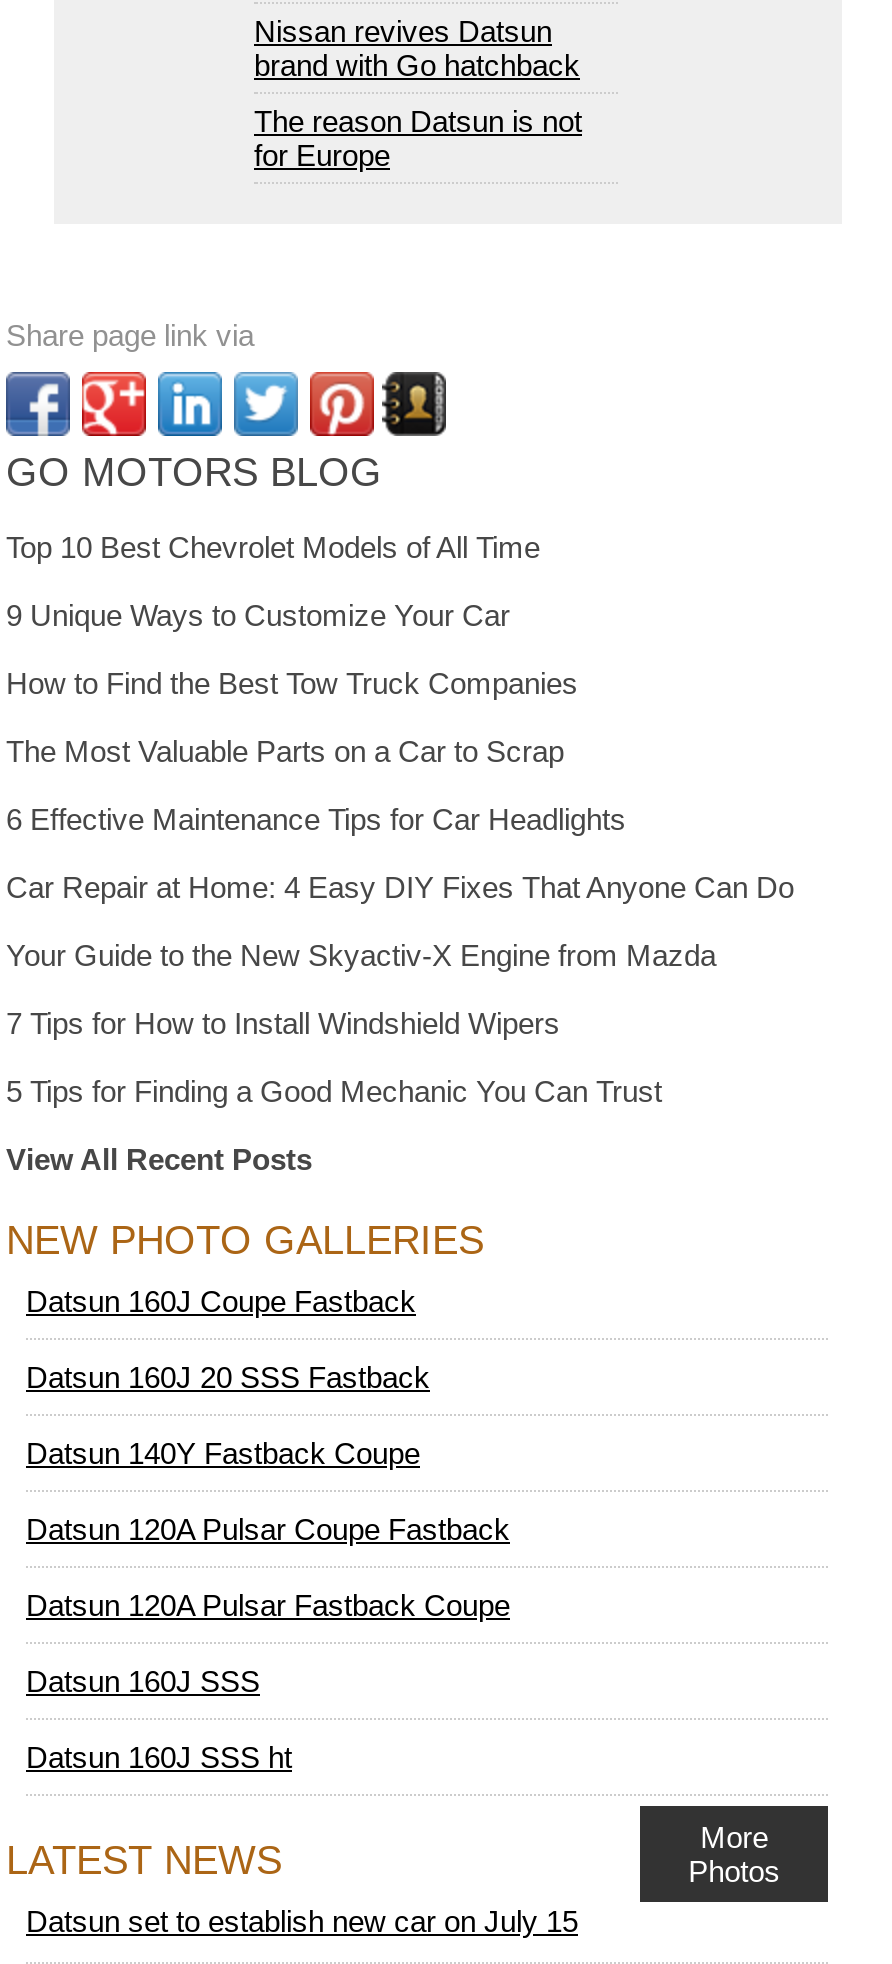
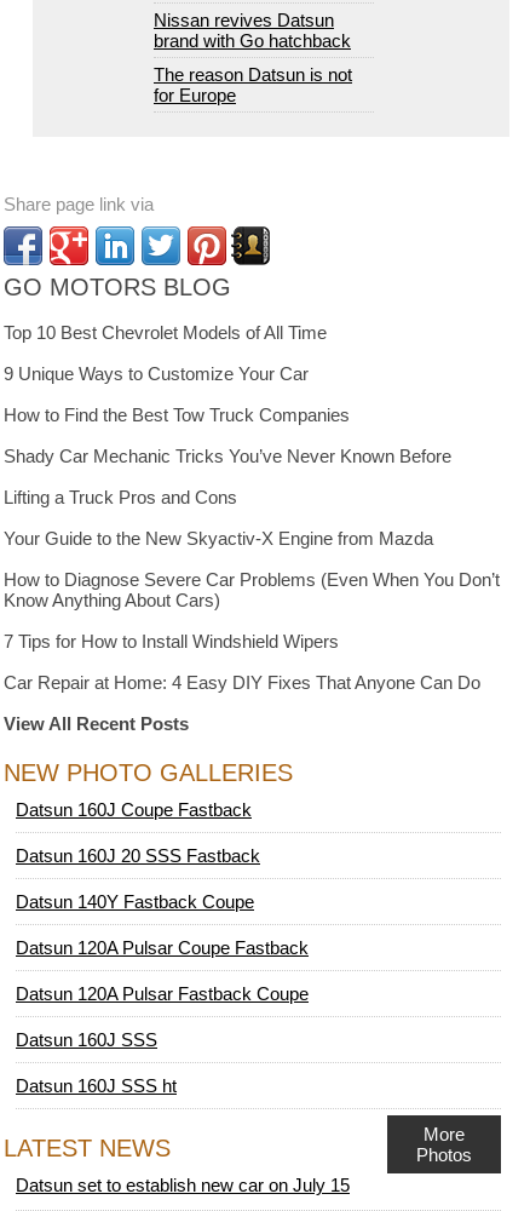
- The Most Valuable Parts on a Car to Scrap
- 6 Effective Maintenance Tips for Car Headlights
+ Shady Car Mechanic Tricks You’ve Never Known Before
+ Lifting a Truck Pros and Cons

moved down: Car Repair at Home: 4 Easy DIY Fixes That Anyone Can Do

moved up: Your Guide to the New Skyactiv-X Engine from Mazda

+ How to Diagnose Severe Car Problems (Even When You Don’t
+ Know Anything About Cars)

- 5 Tips for Finding a Good Mechanic You Can Trust
